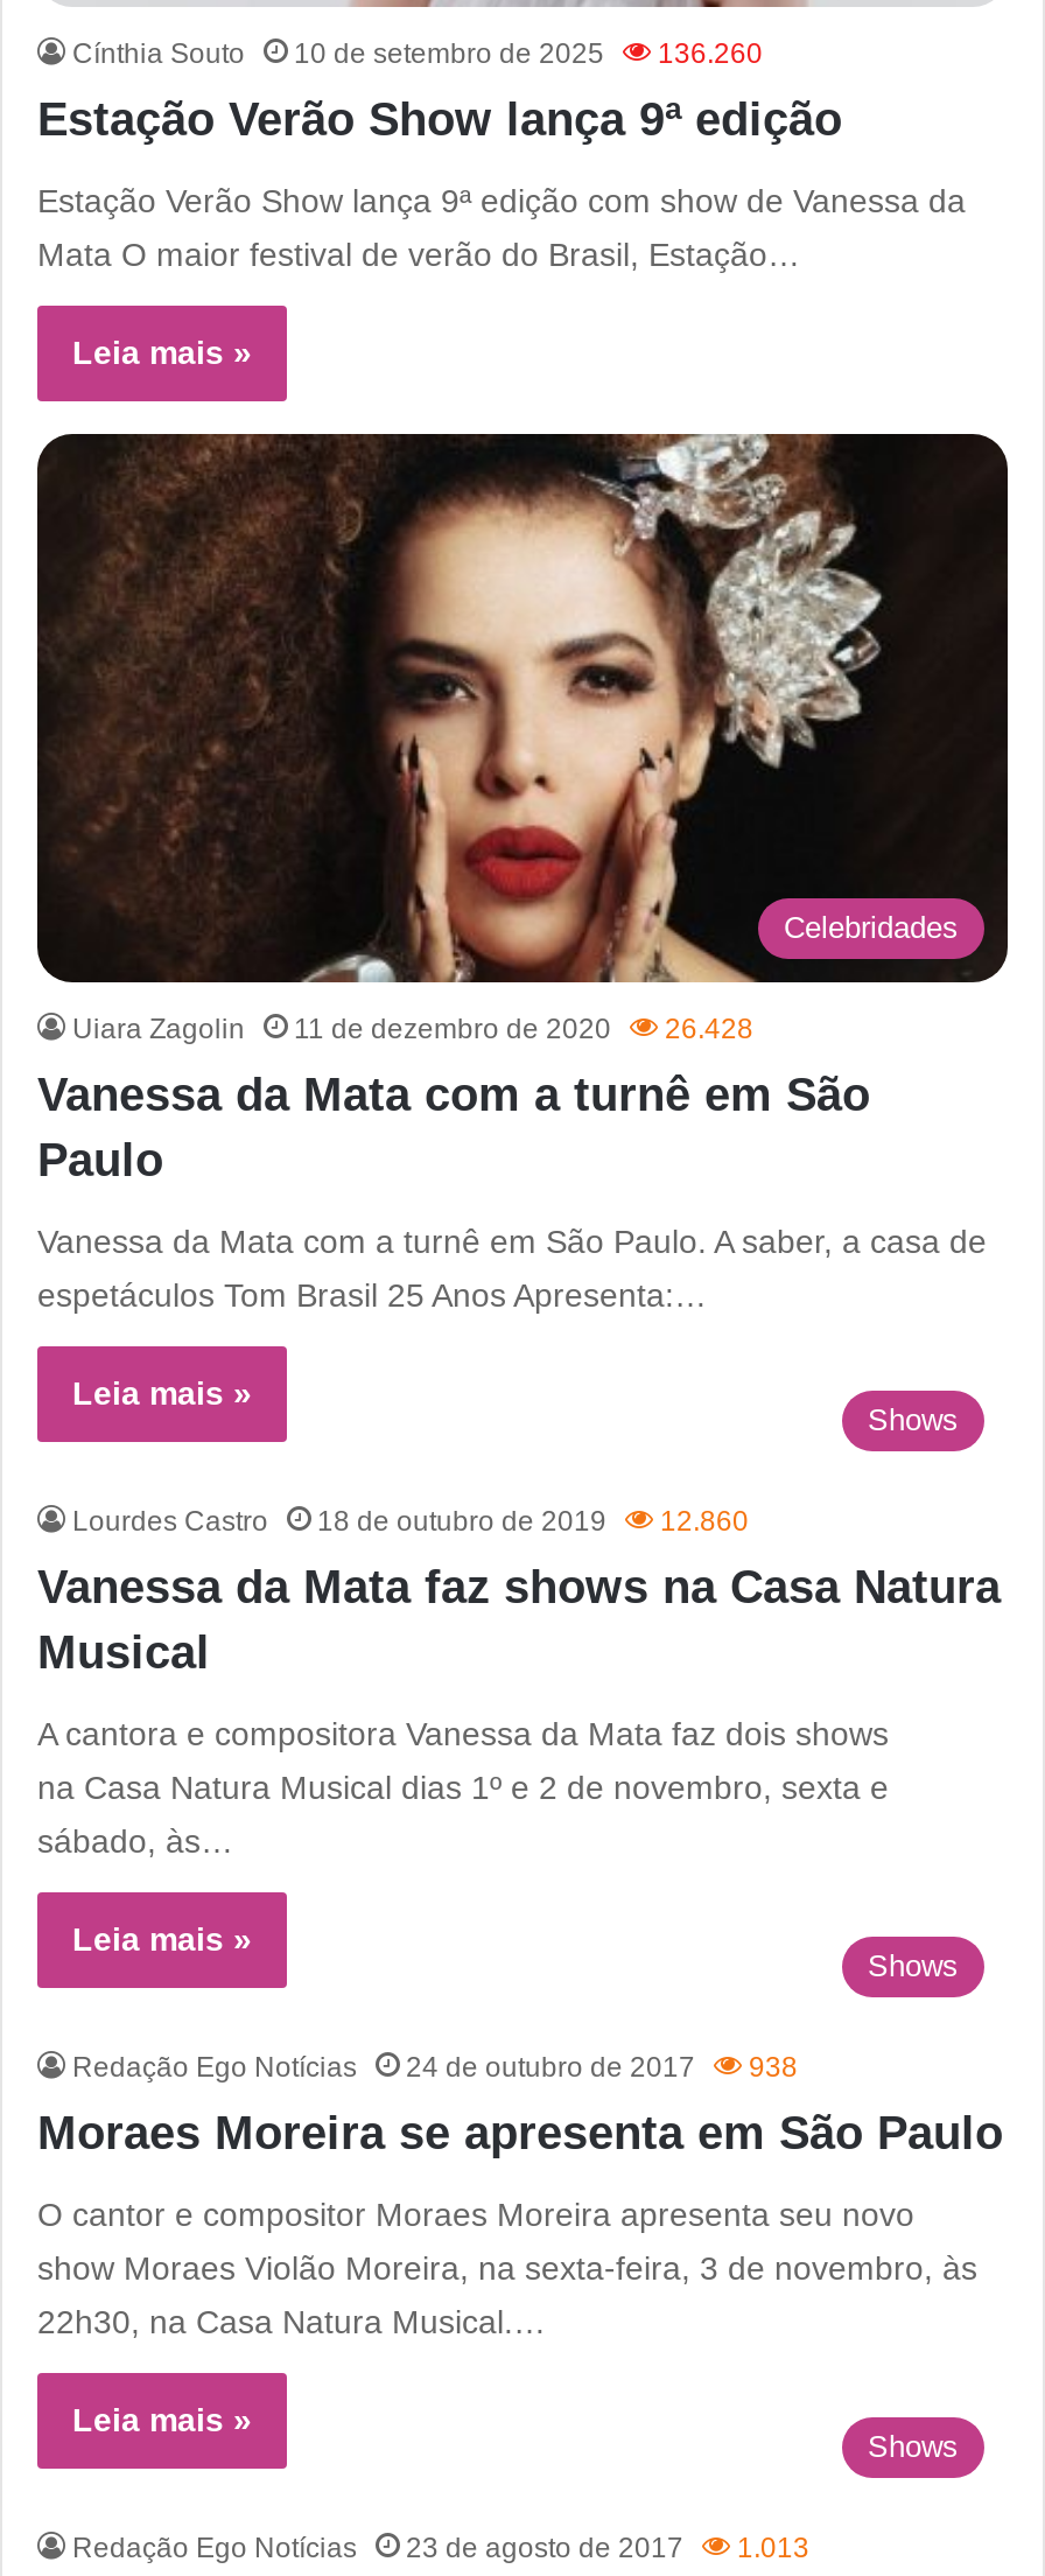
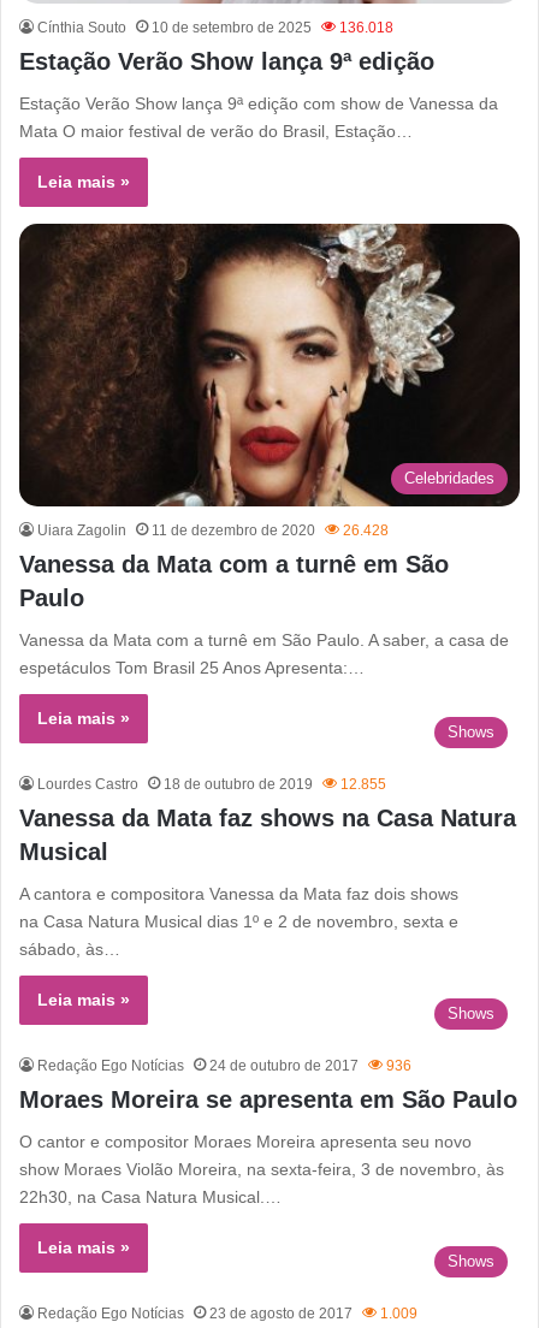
- Cínthia Souto 10 de setembro de 2025 136.260
+ Cínthia Souto 10 de setembro de 2025 136.018

- Lourdes Castro 18 de outubro de 2019 12.860
+ Lourdes Castro 18 de outubro de 2019 12.855

- Redação Ego Notícias 24 de outubro de 2017 938
+ Redação Ego Notícias 24 de outubro de 2017 936

- Redação Ego Notícias 23 de agosto de 2017 1.013
+ Redação Ego Notícias 23 de agosto de 2017 1.009
